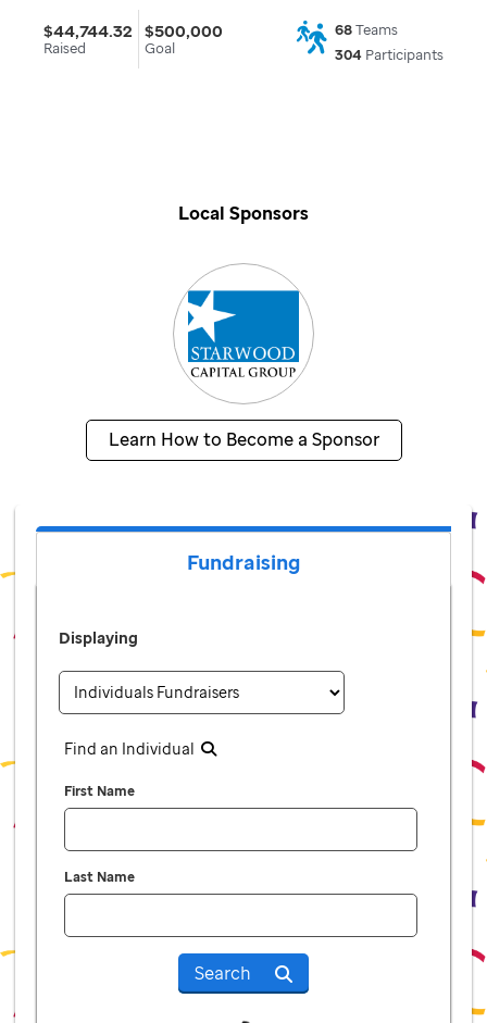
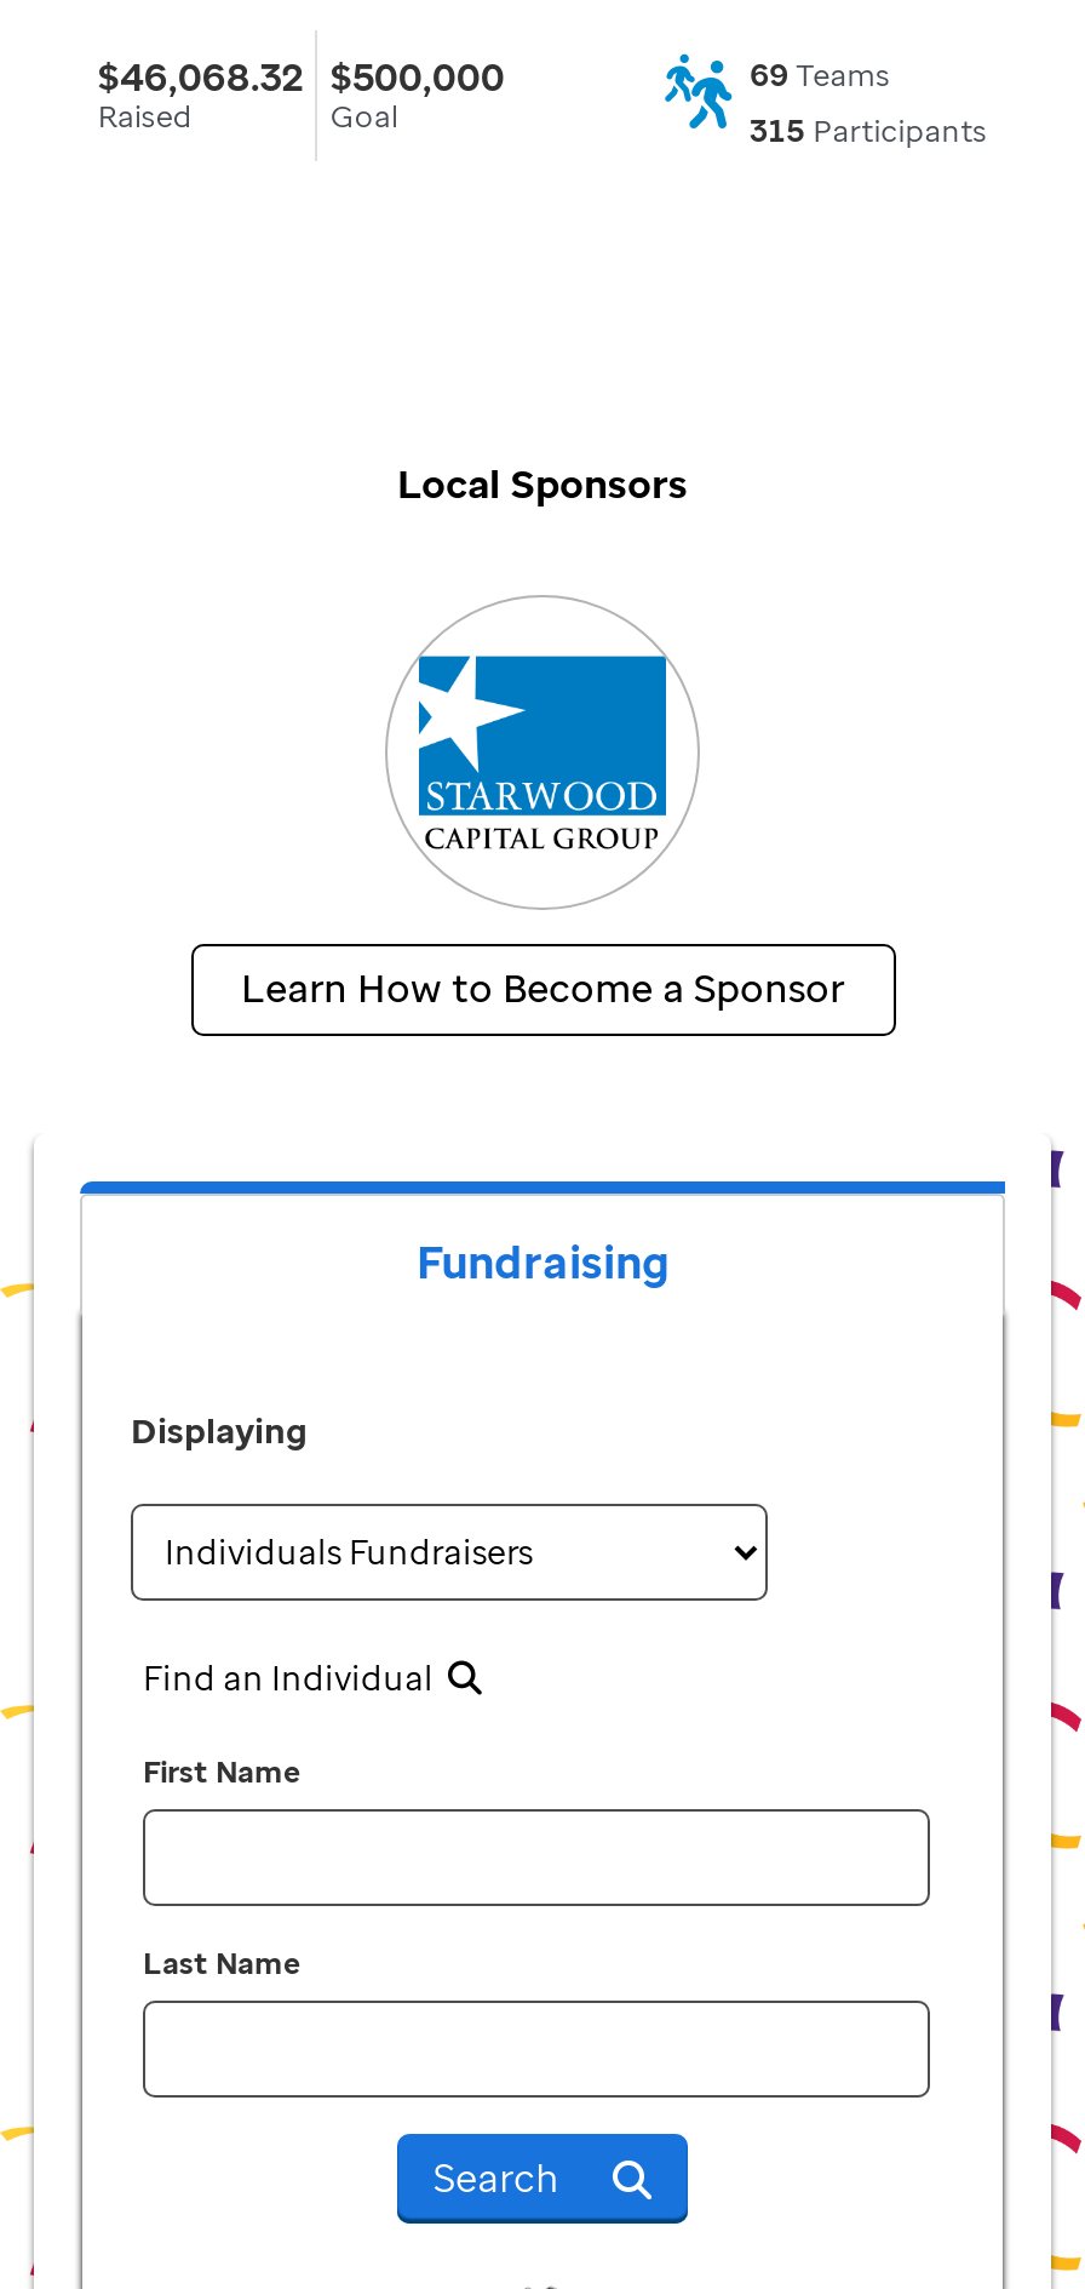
- $44,744.32 $500,000
+ $46,068.32 $500,000

- 68 Teams
+ 69 Teams

- 304 Participants
+ 315 Participants
